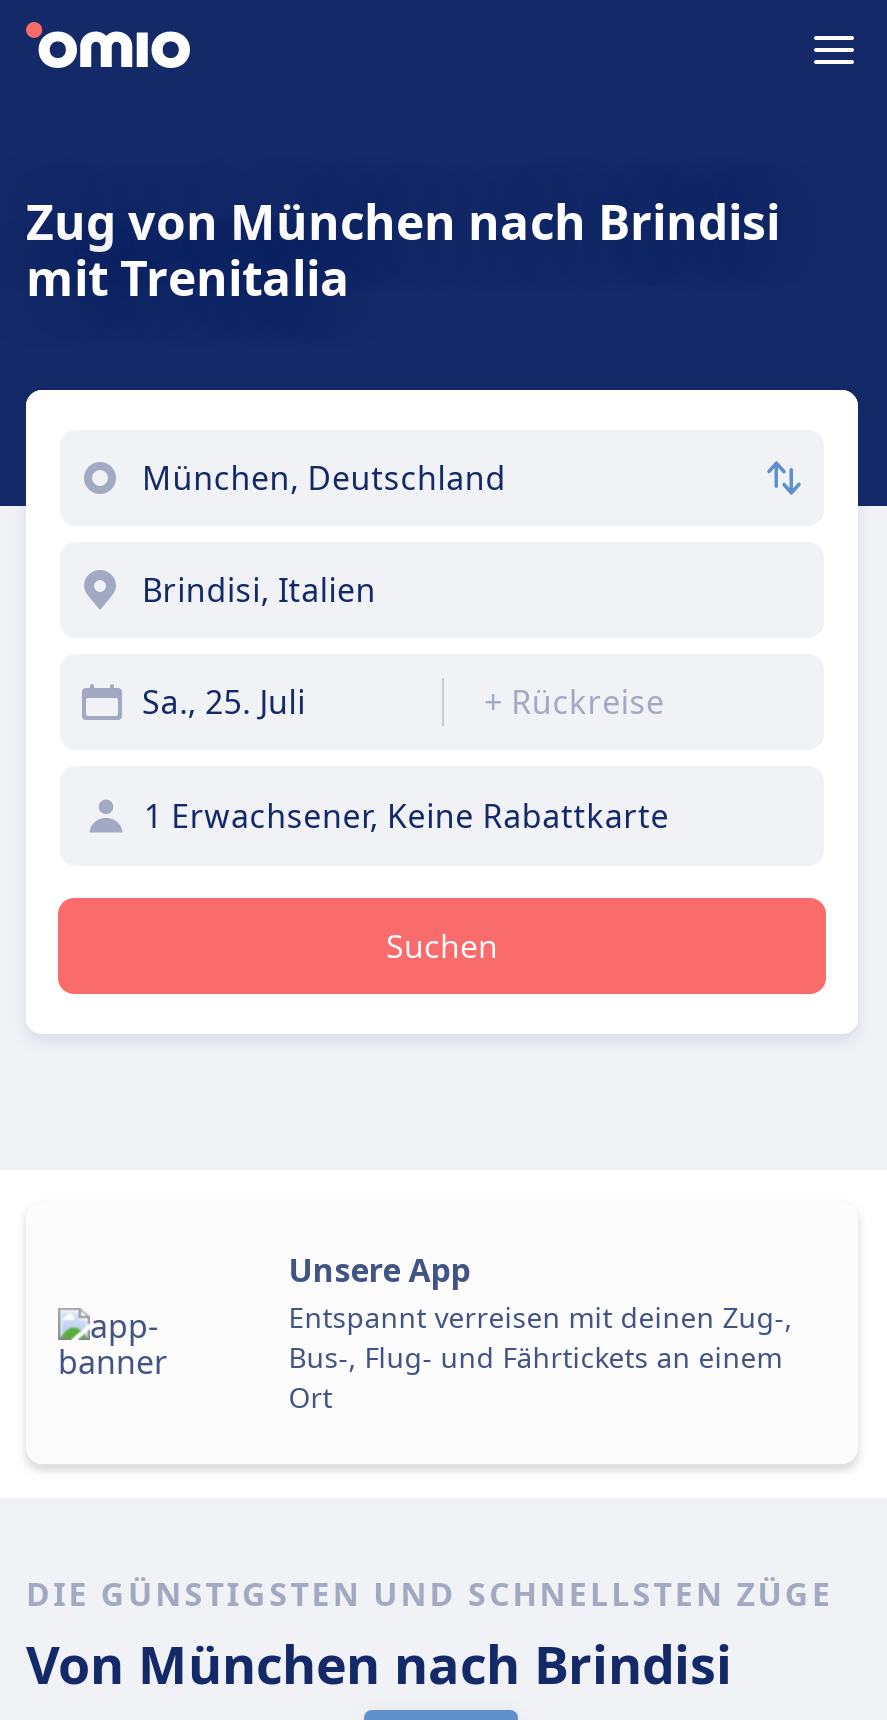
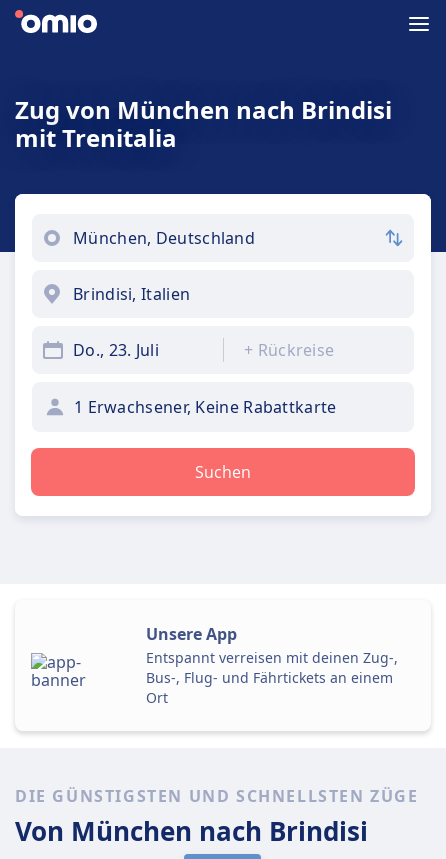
- Sa., 25. Juli
+ Do., 23. Juli
